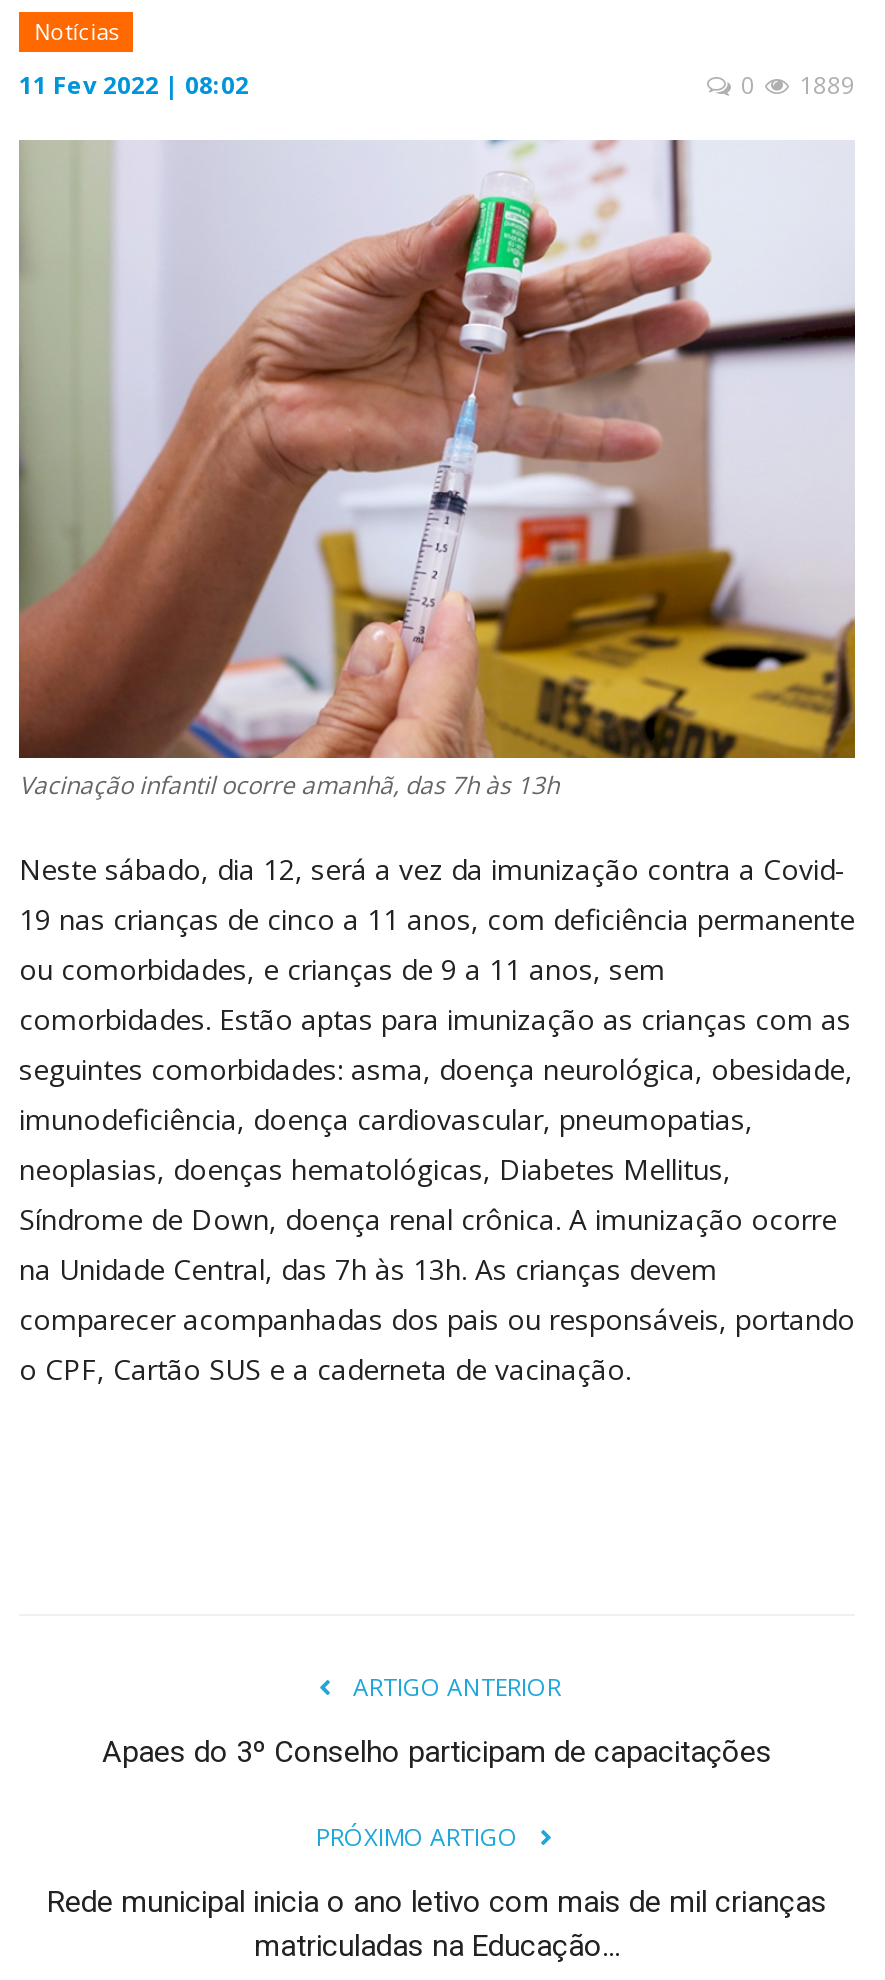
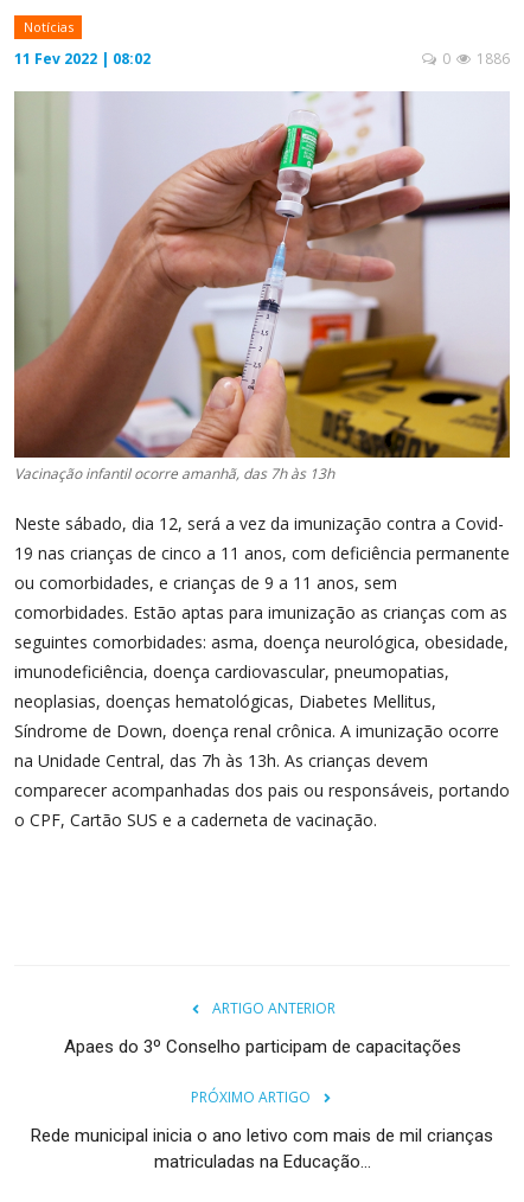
- 0 1889
+ 0 1886
